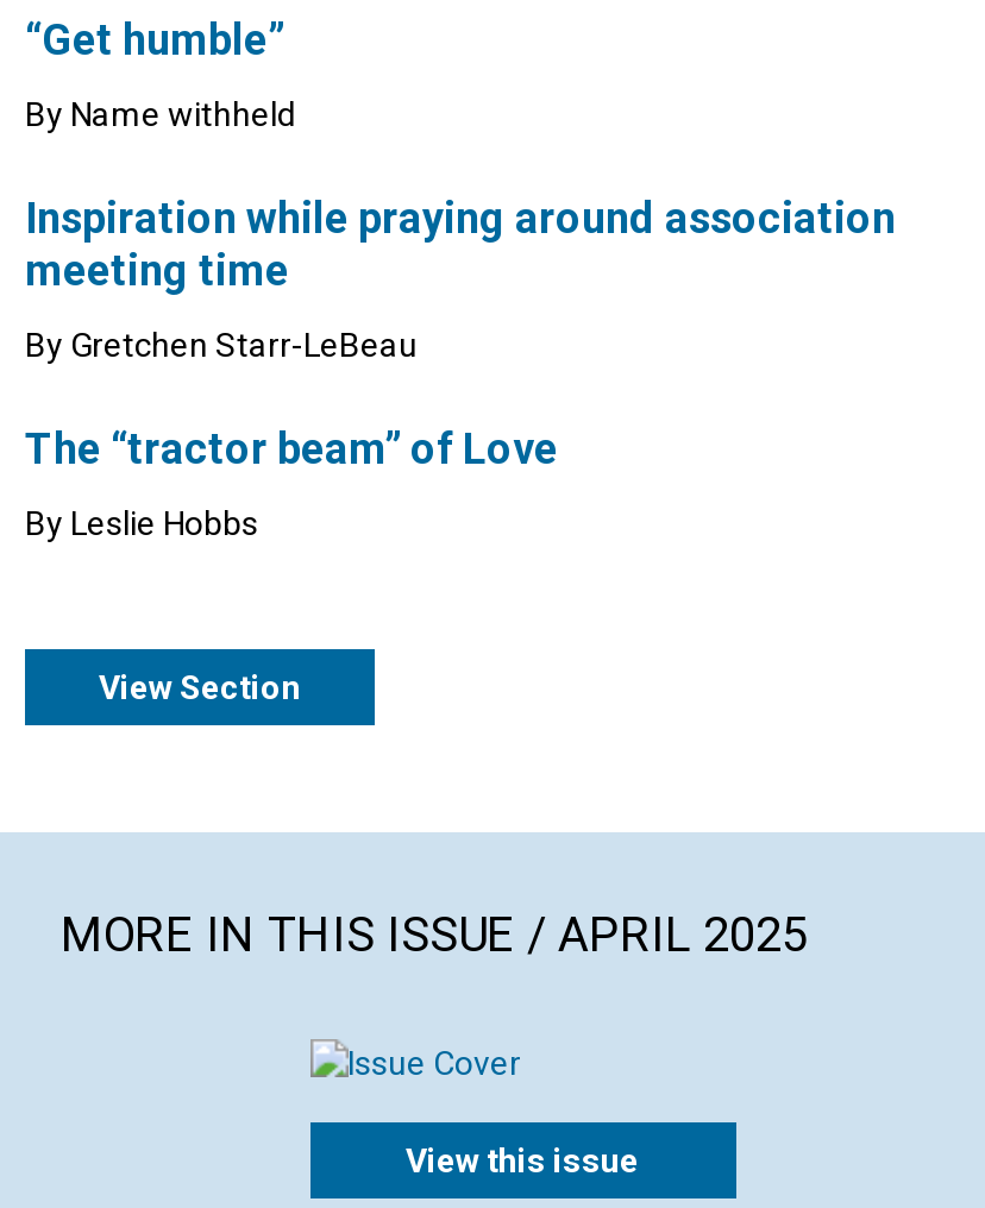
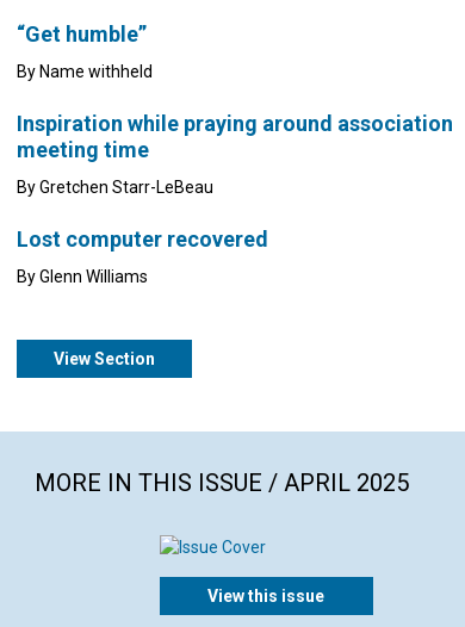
- The “tractor beam” of Love
+ Lost computer recovered

- By Leslie Hobbs
+ By Glenn Williams
